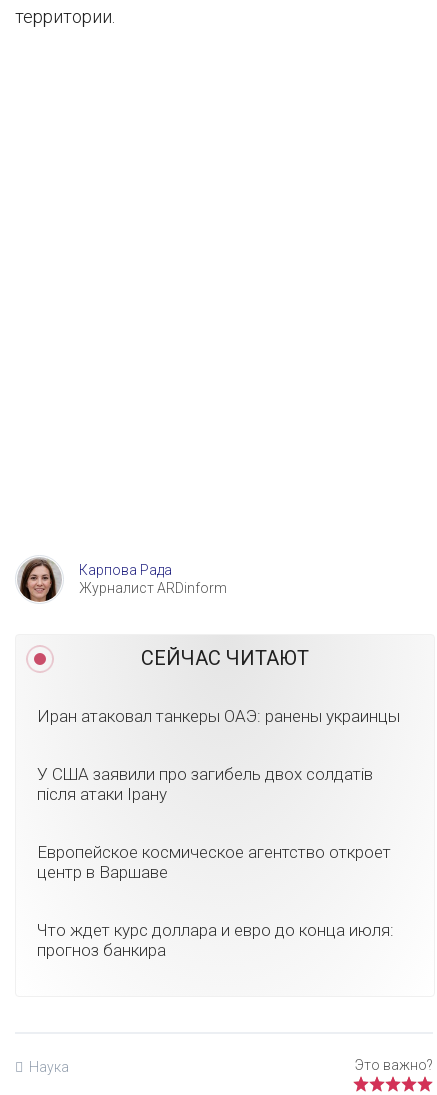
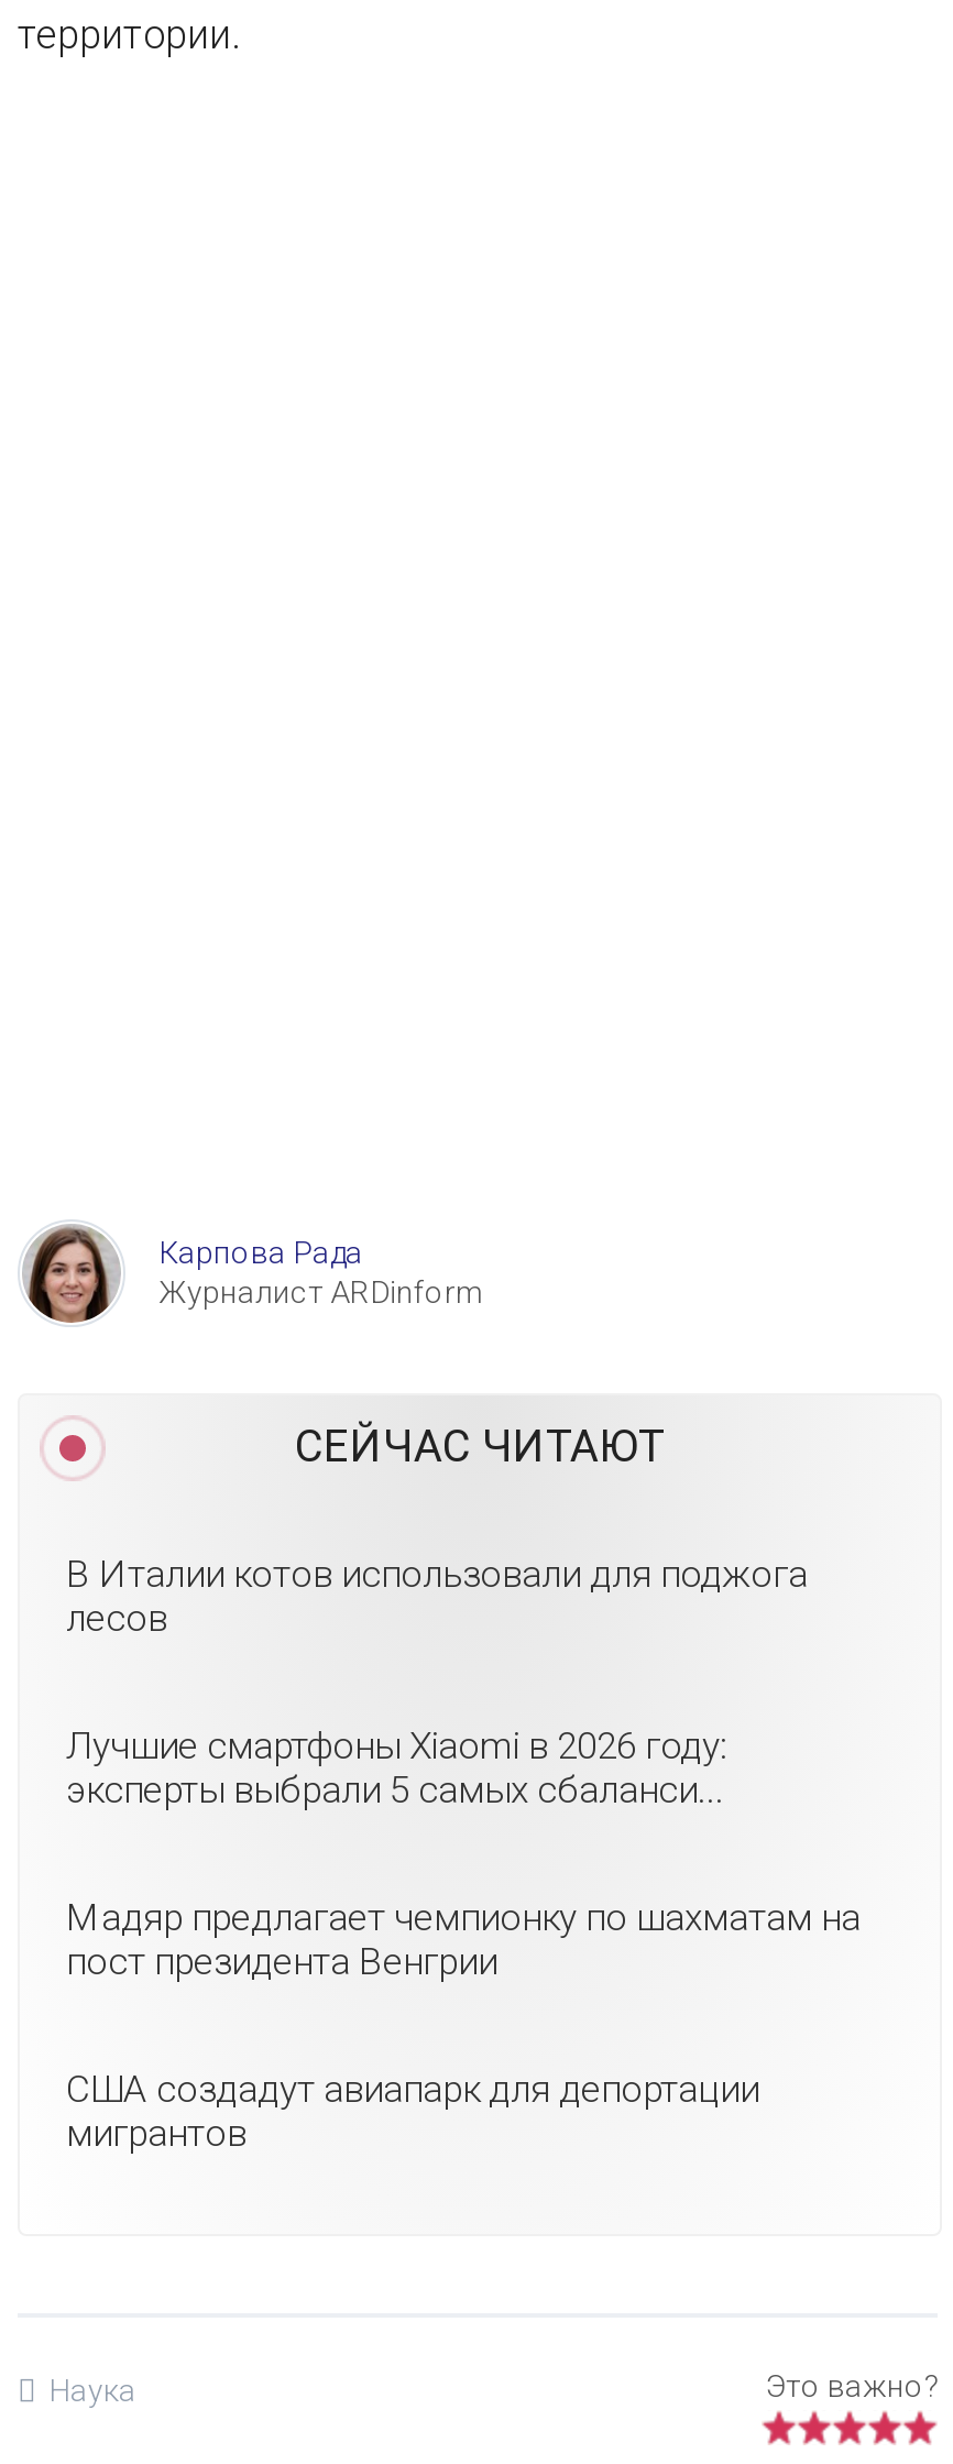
- Иран атаковал танкеры ОАЭ: ранены украинцы
+ В Италии котов использовали для поджога
+ лесов

- У США заявили про загибель двох солдатів
- після атаки Ірану
+ Лучшие смартфоны Xiaomi в 2026 году:
+ эксперты выбрали 5 самых сбаланси...

- Европейское космическое агентство откроет
- центр в Варшаве
+ Мадяр предлагает чемпионку по шахматам на
+ пост президента Венгрии

- Что ждет курс доллара и евро до конца июля:
- прогноз банкира
+ США создадут авиапарк для депортации
+ мигрантов
